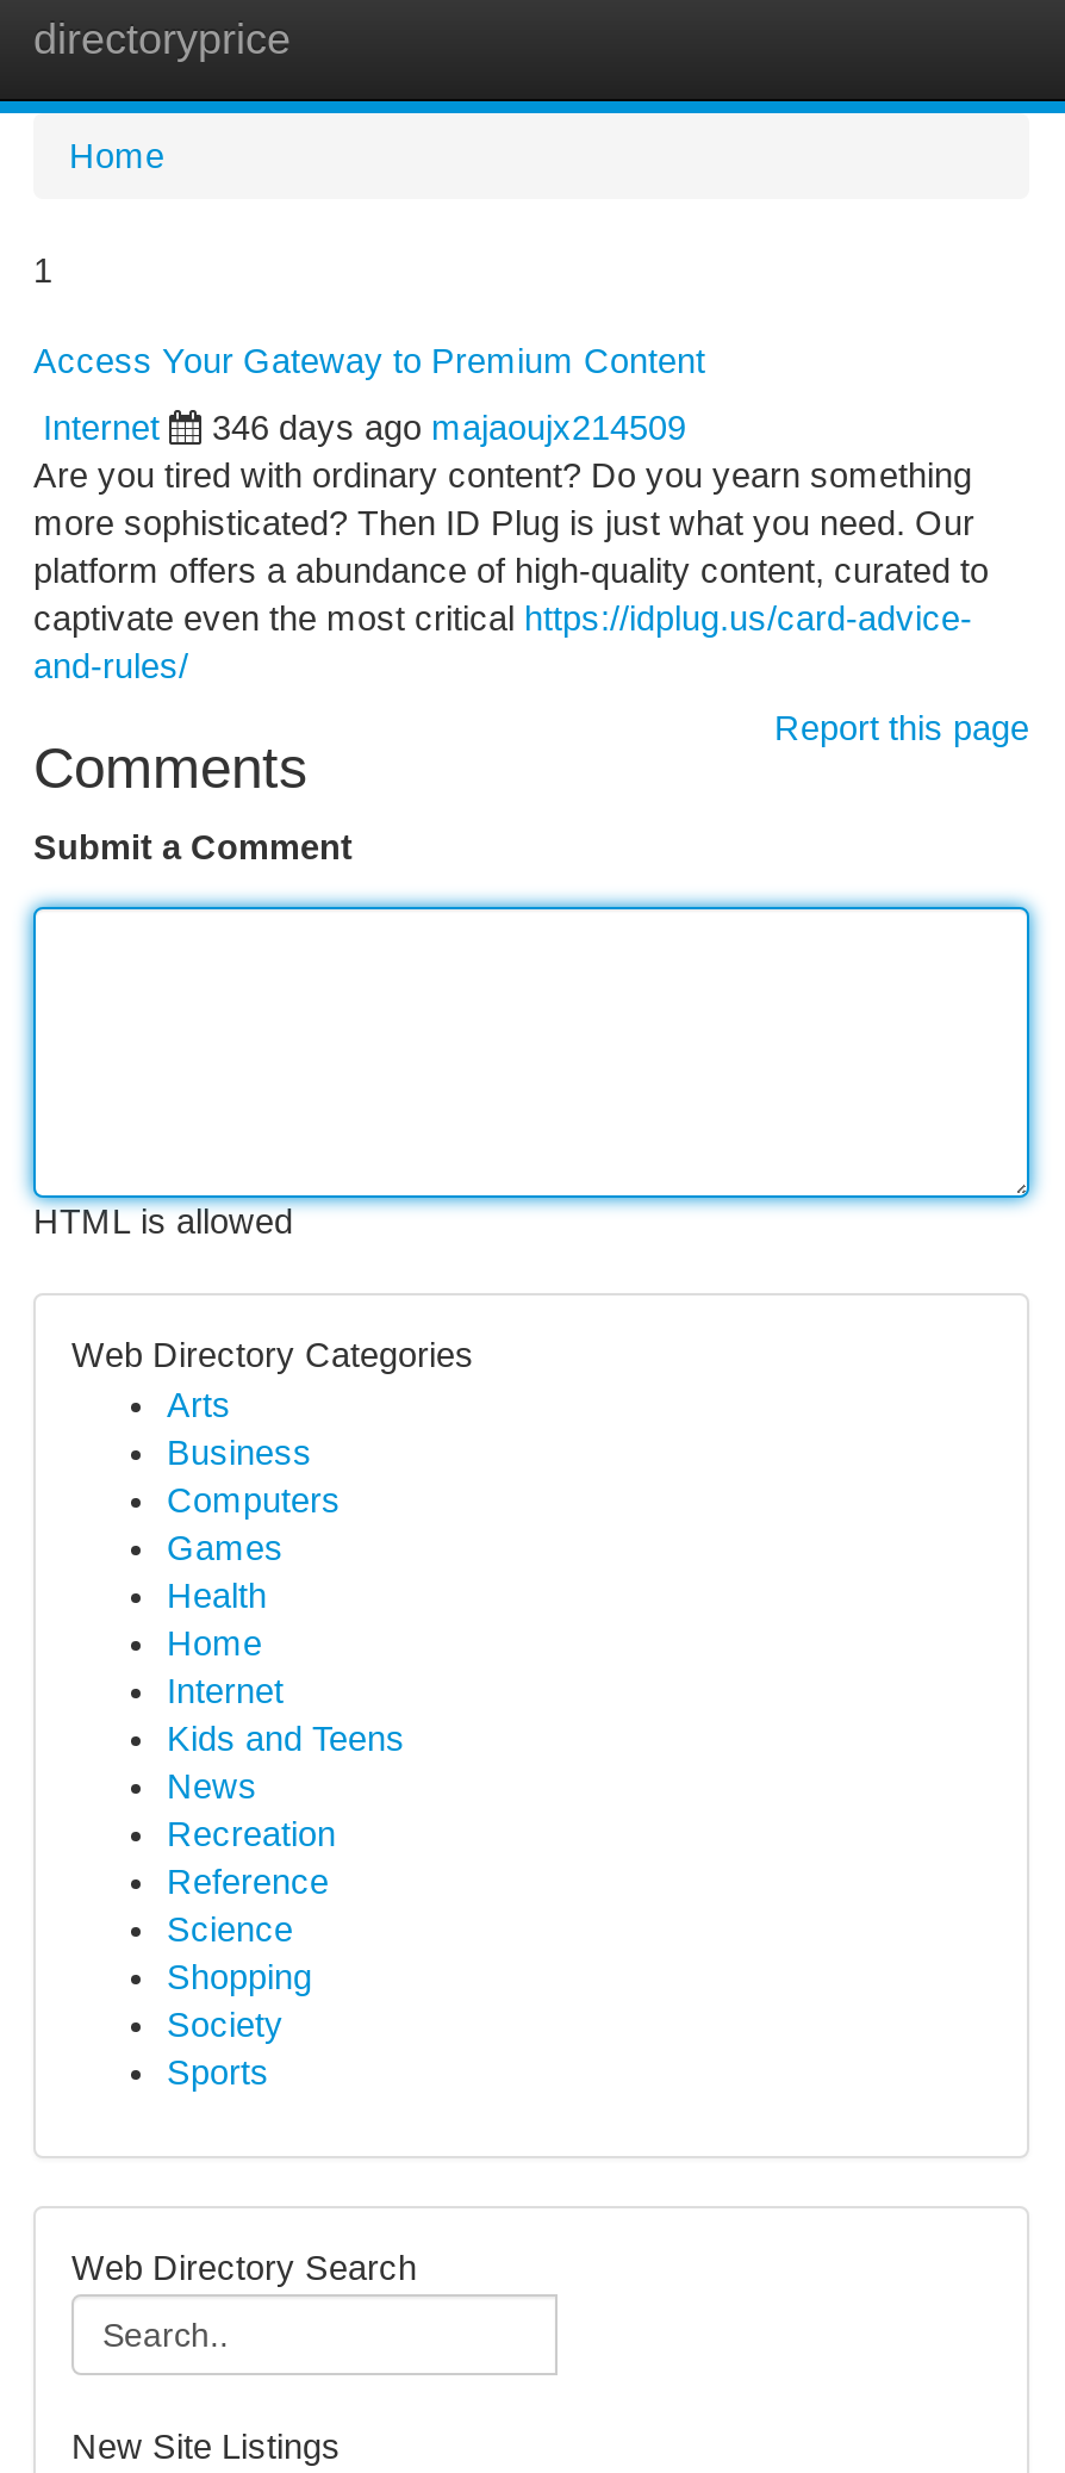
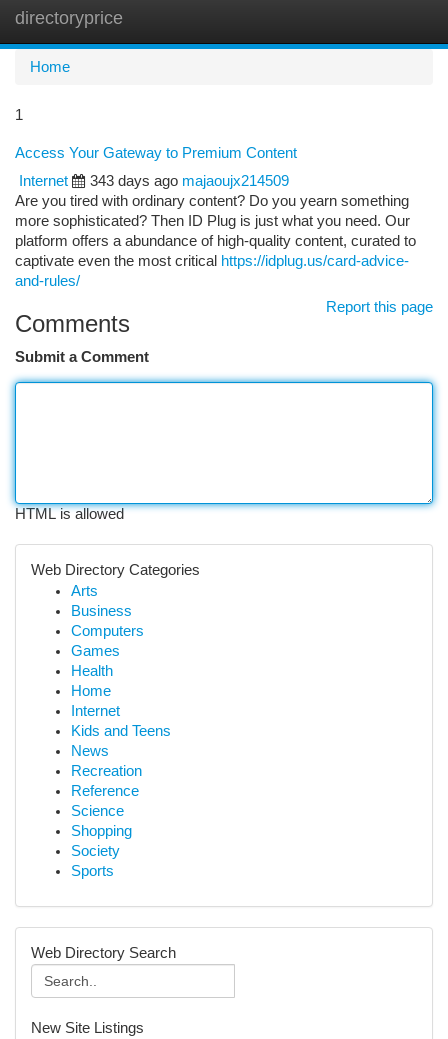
- 346 days ago majaoujx214509
+ 343 days ago majaoujx214509
